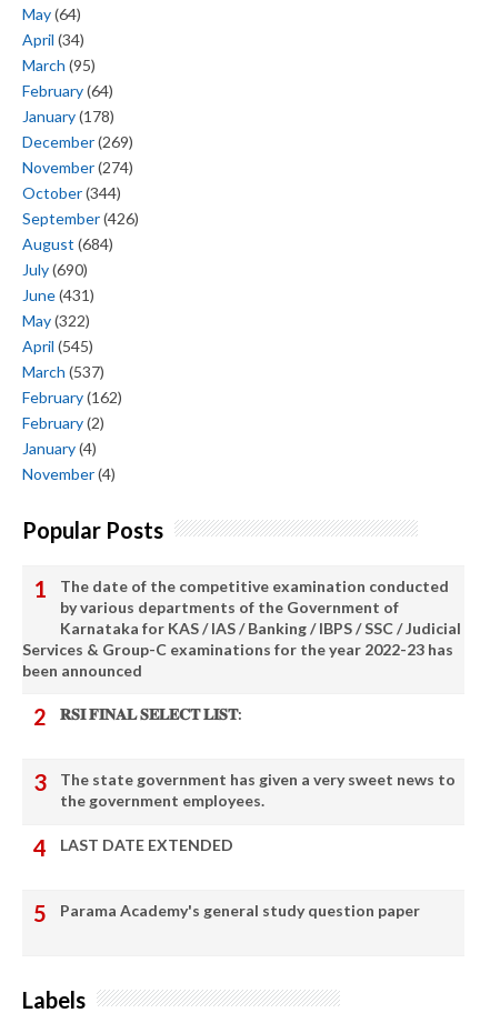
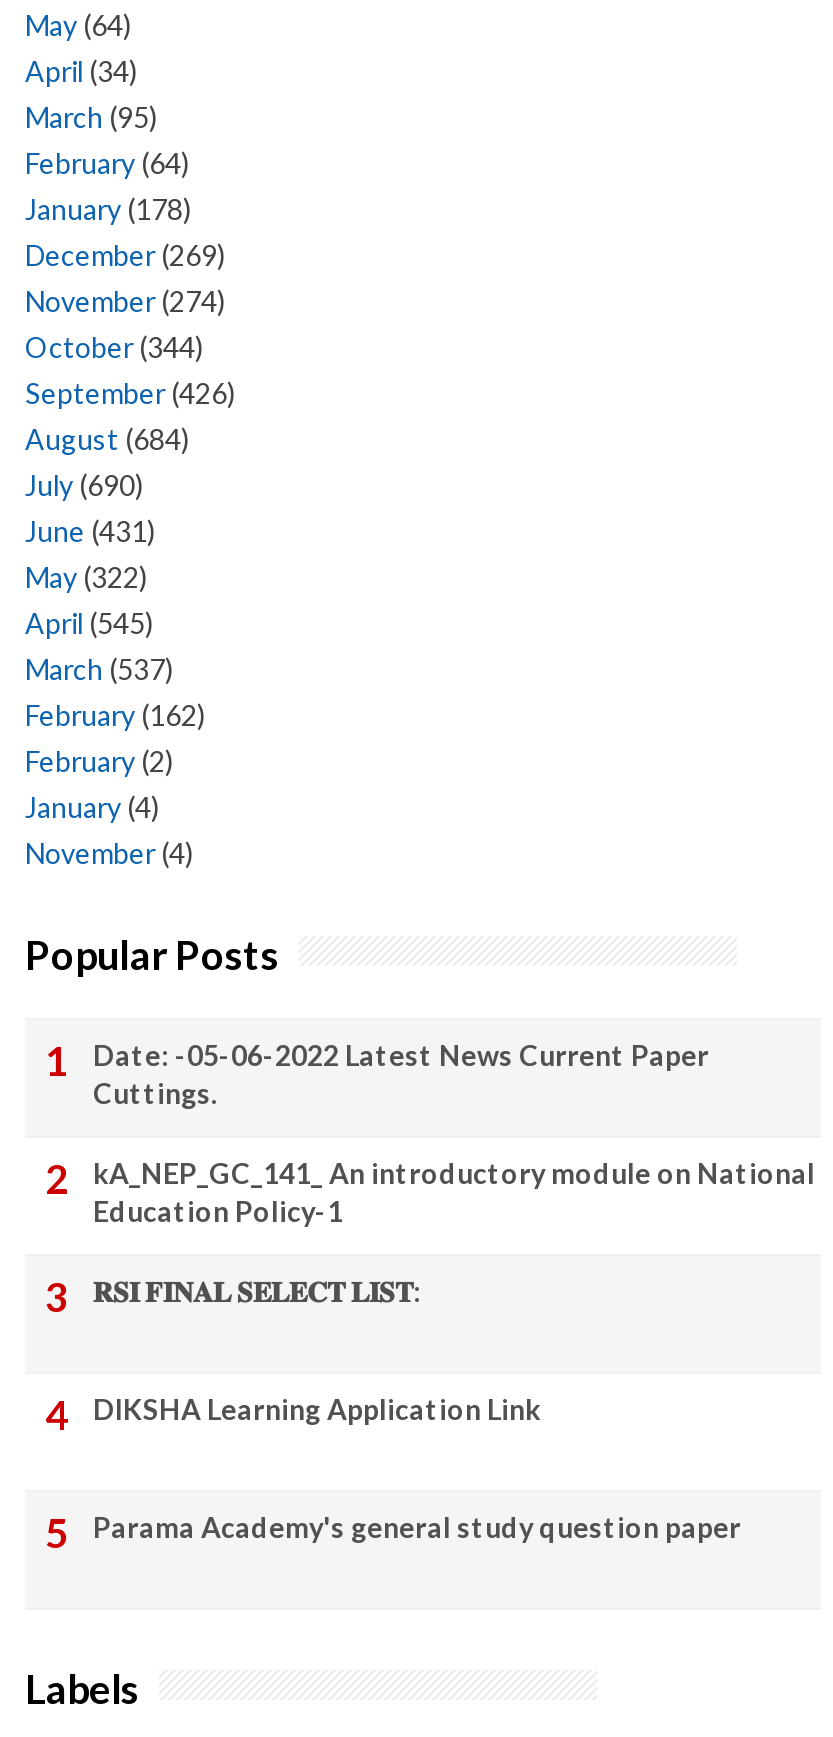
- The date of the competitive examination conducted
- by various departments of the Government of
- Karnataka for KAS / IAS / Banking / IBPS / SSC / Judicial
- Services & Group-C examinations for the year 2022-23 has
- been announced
+ Date: -05-06-2022 Latest News Current Paper
+ Cuttings.
+ kA_NEP_GC_141_ An introductory module on National
+ Education Policy-1

- The state government has given a very sweet news to
- the government employees.
- LAST DATE EXTENDED
+ DIKSHA Learning Application Link
